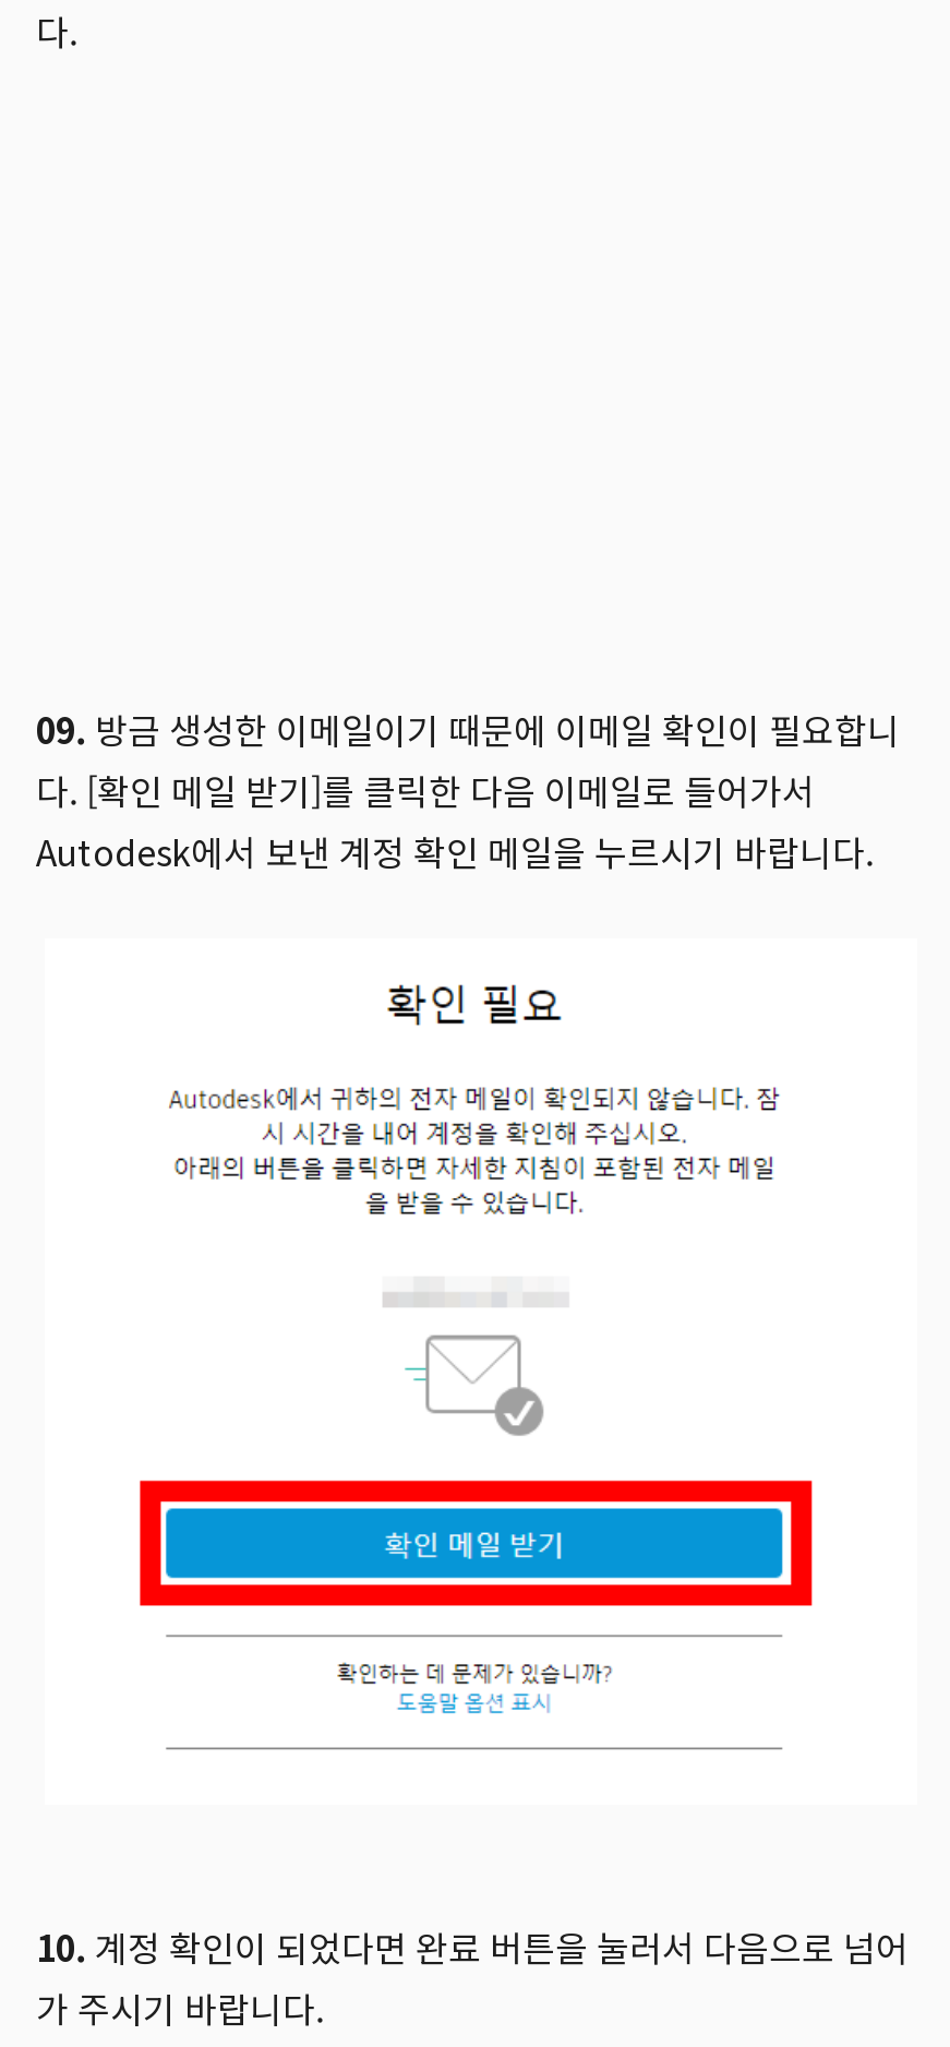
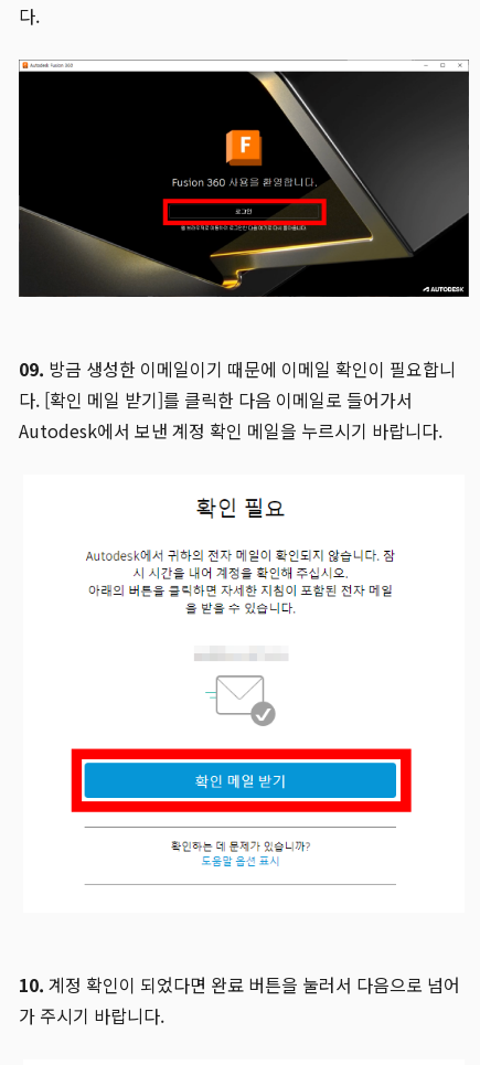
+ [image]
